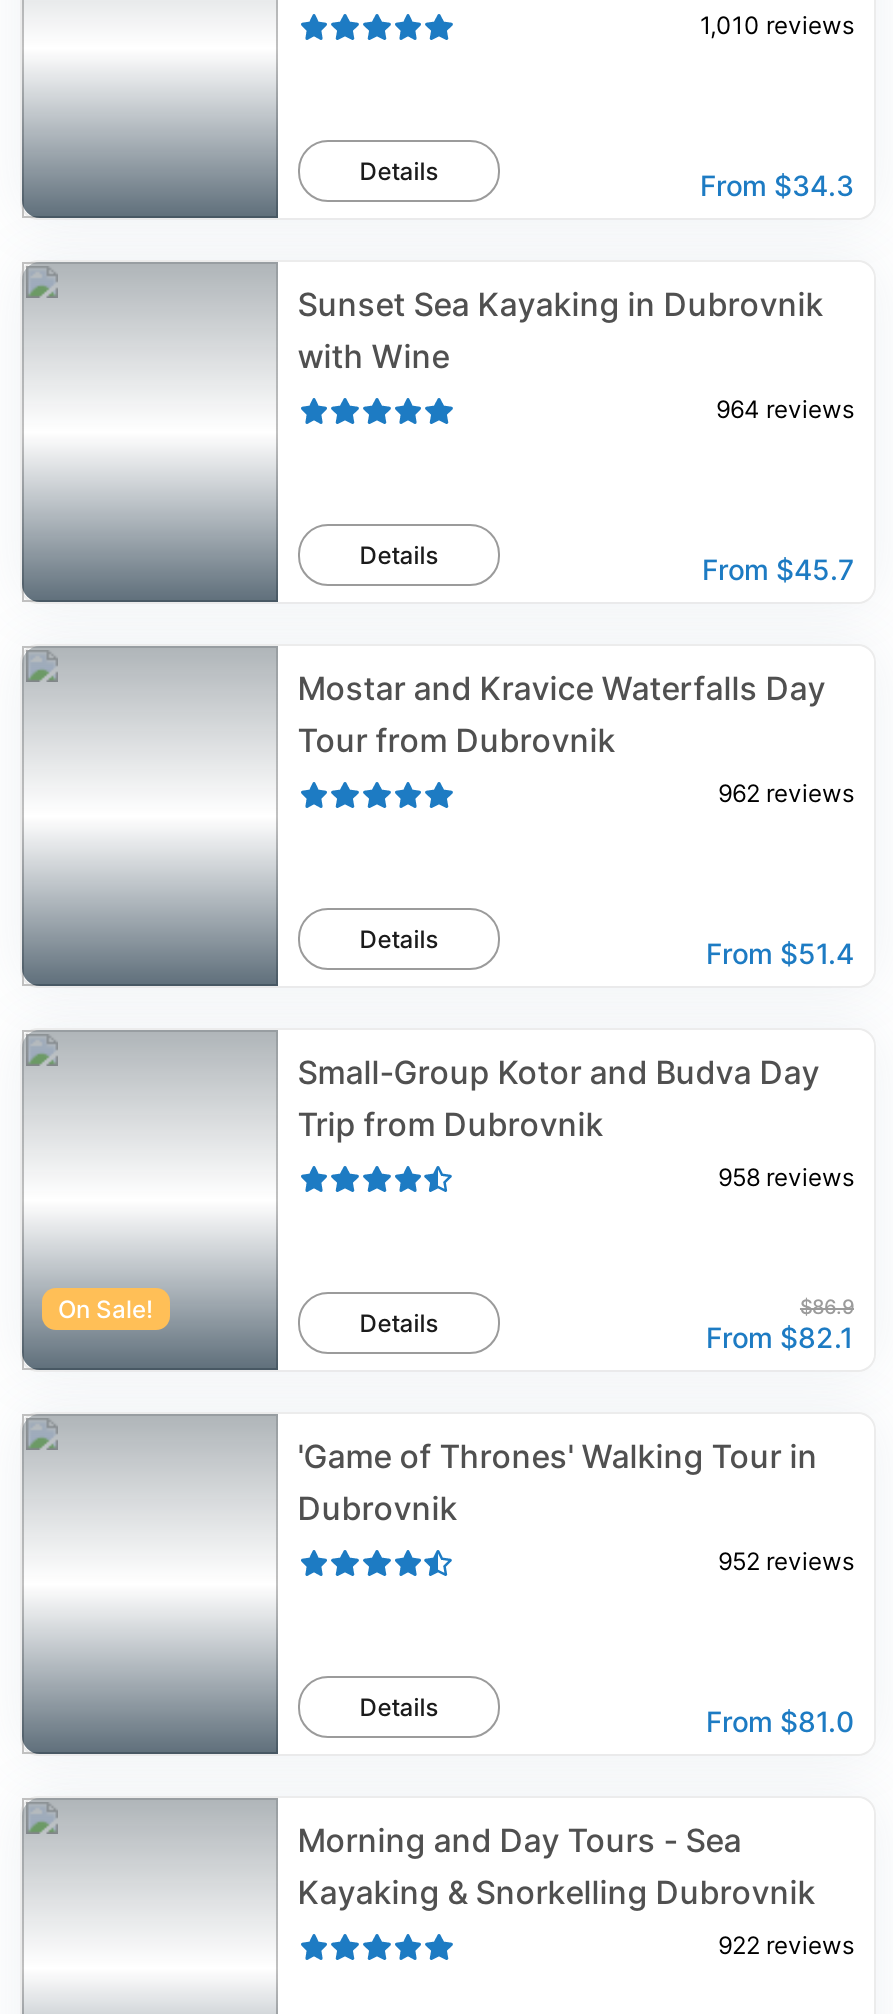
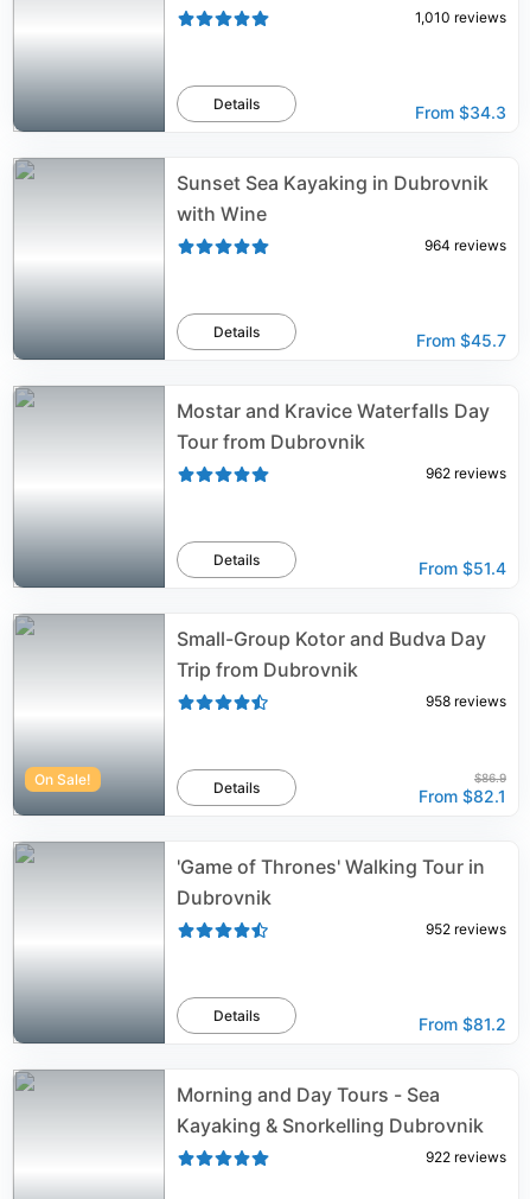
- From $81.0
+ From $81.2
